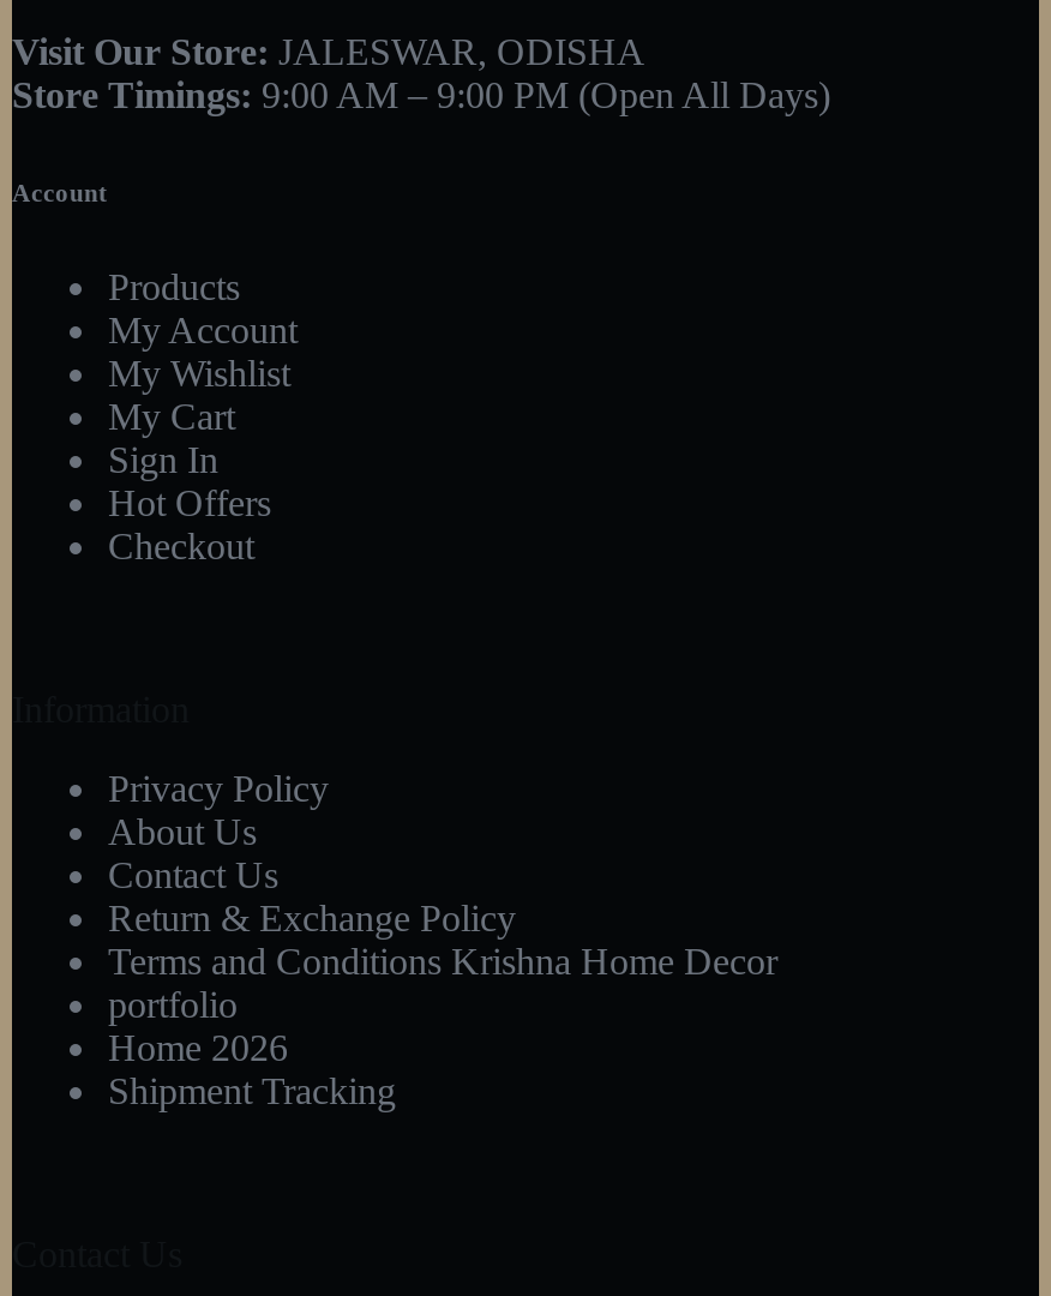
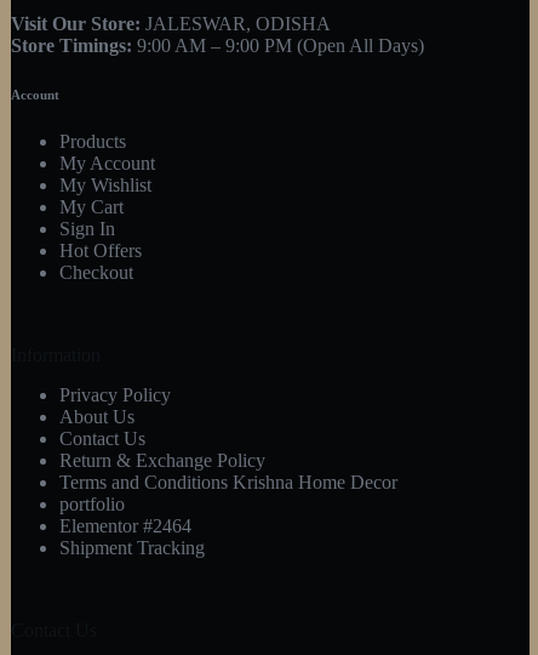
- Home 2026
+ Elementor #2464
